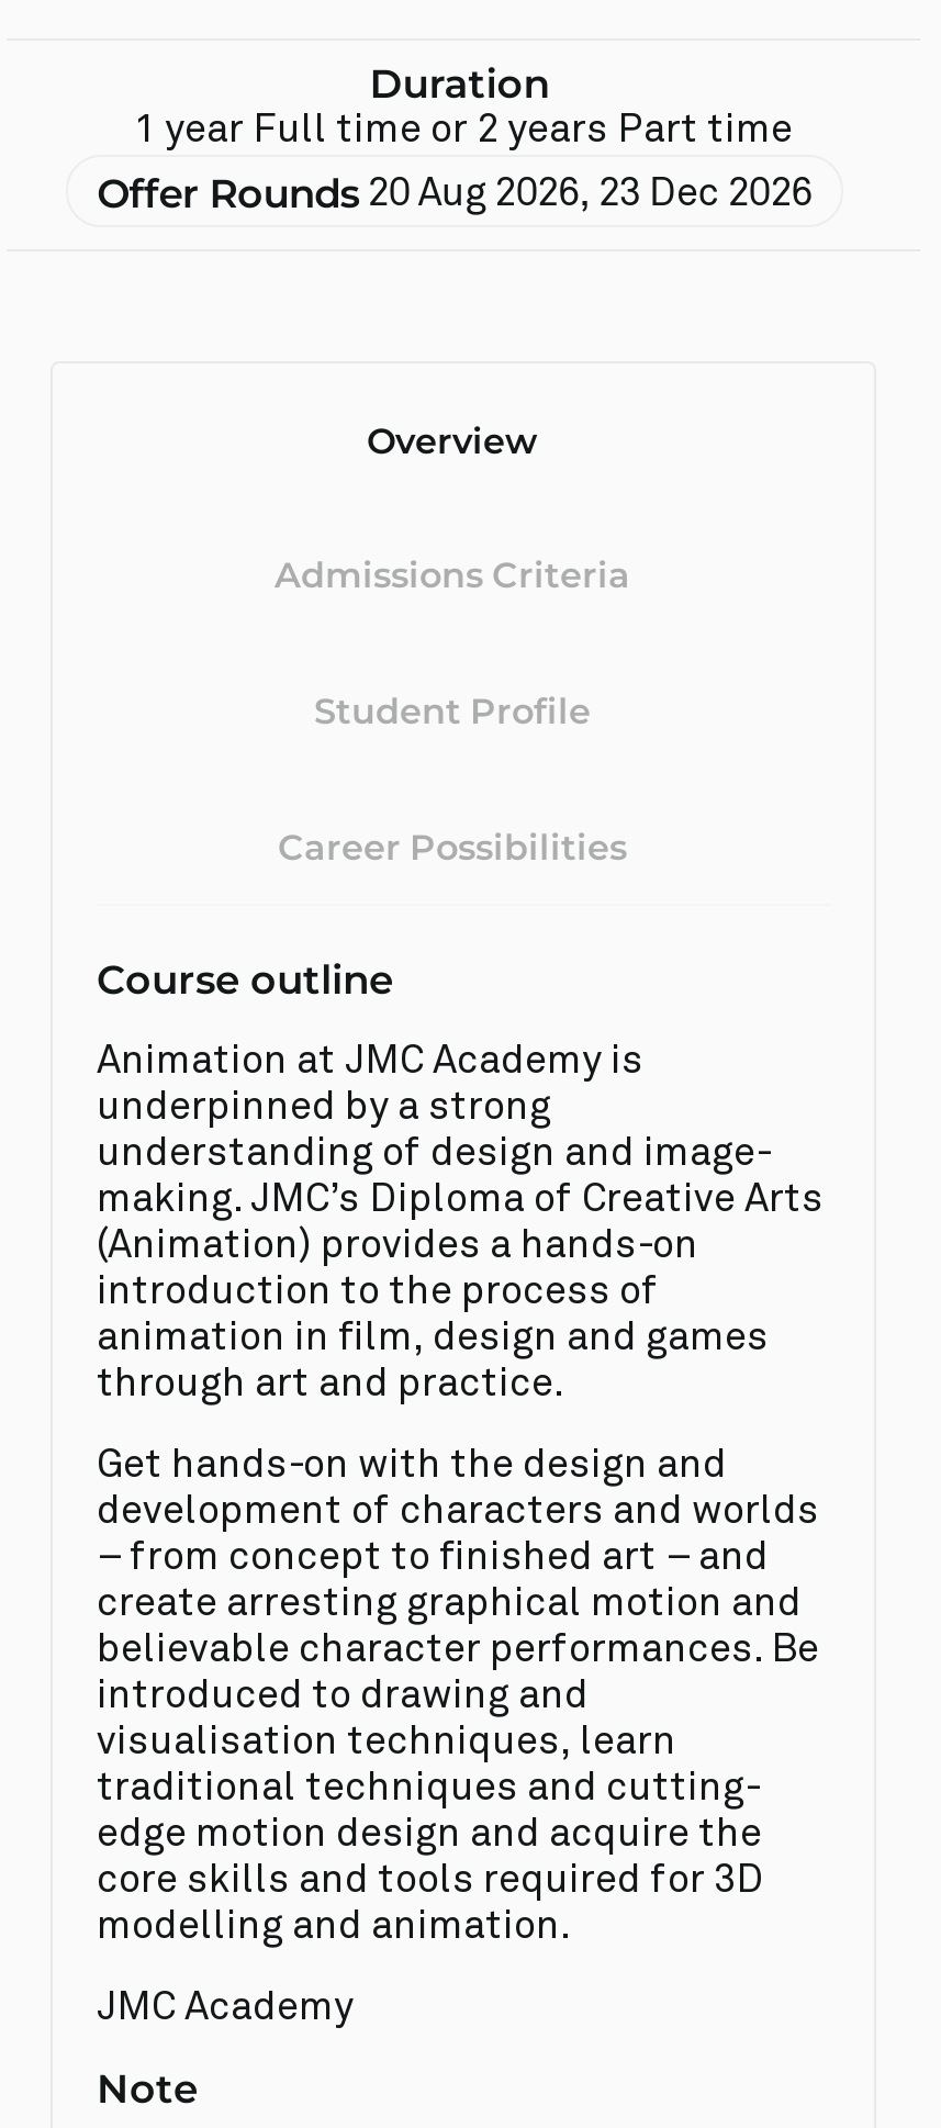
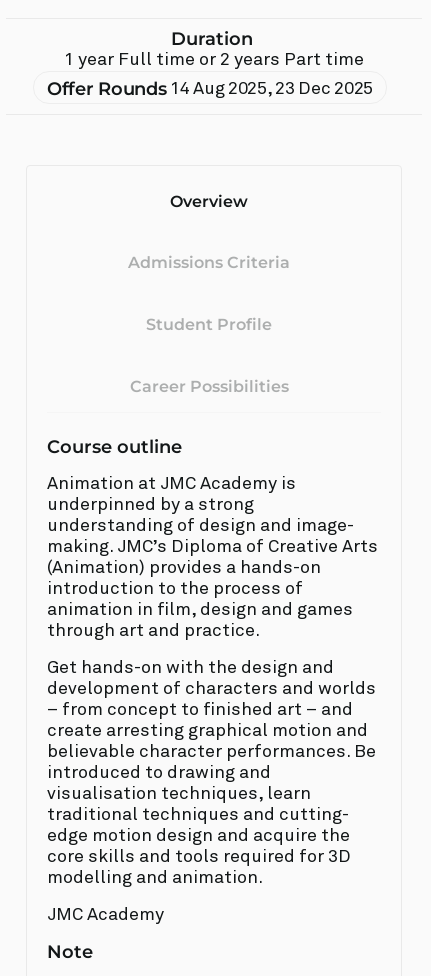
- Offer Rounds 20 Aug 2026, 23 Dec 2026
+ Offer Rounds 14 Aug 2025, 23 Dec 2025
